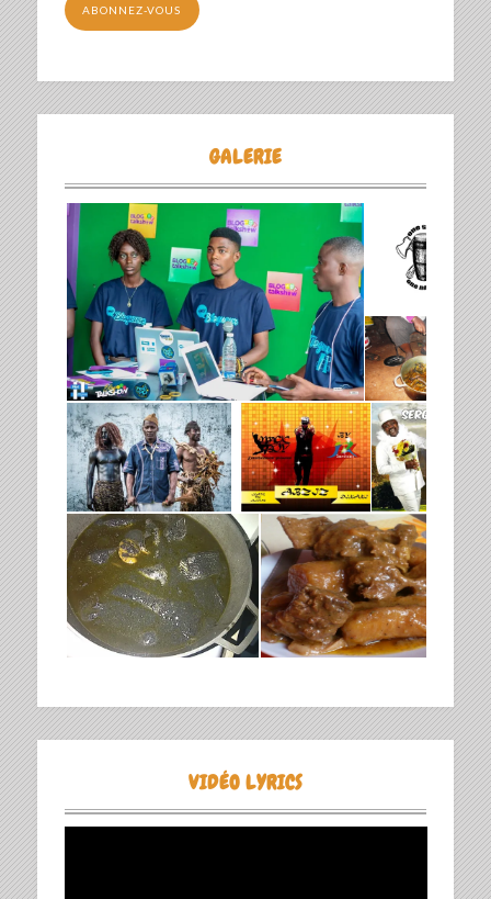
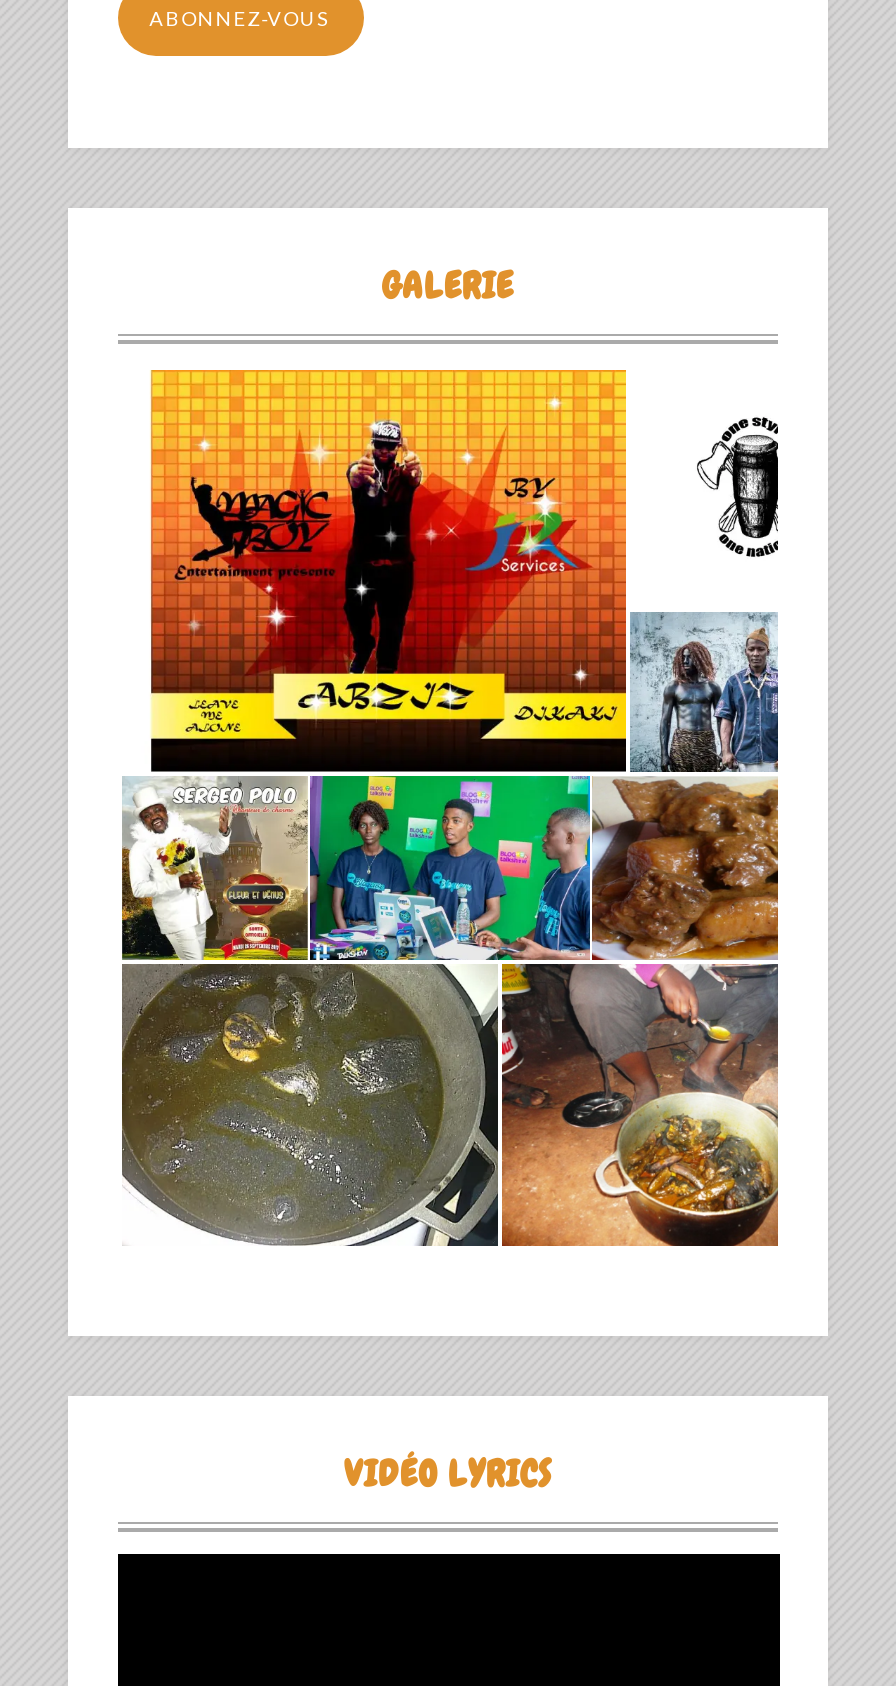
- [image]
+ [image]
